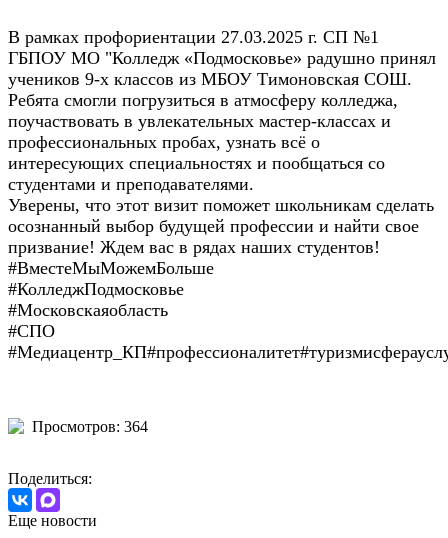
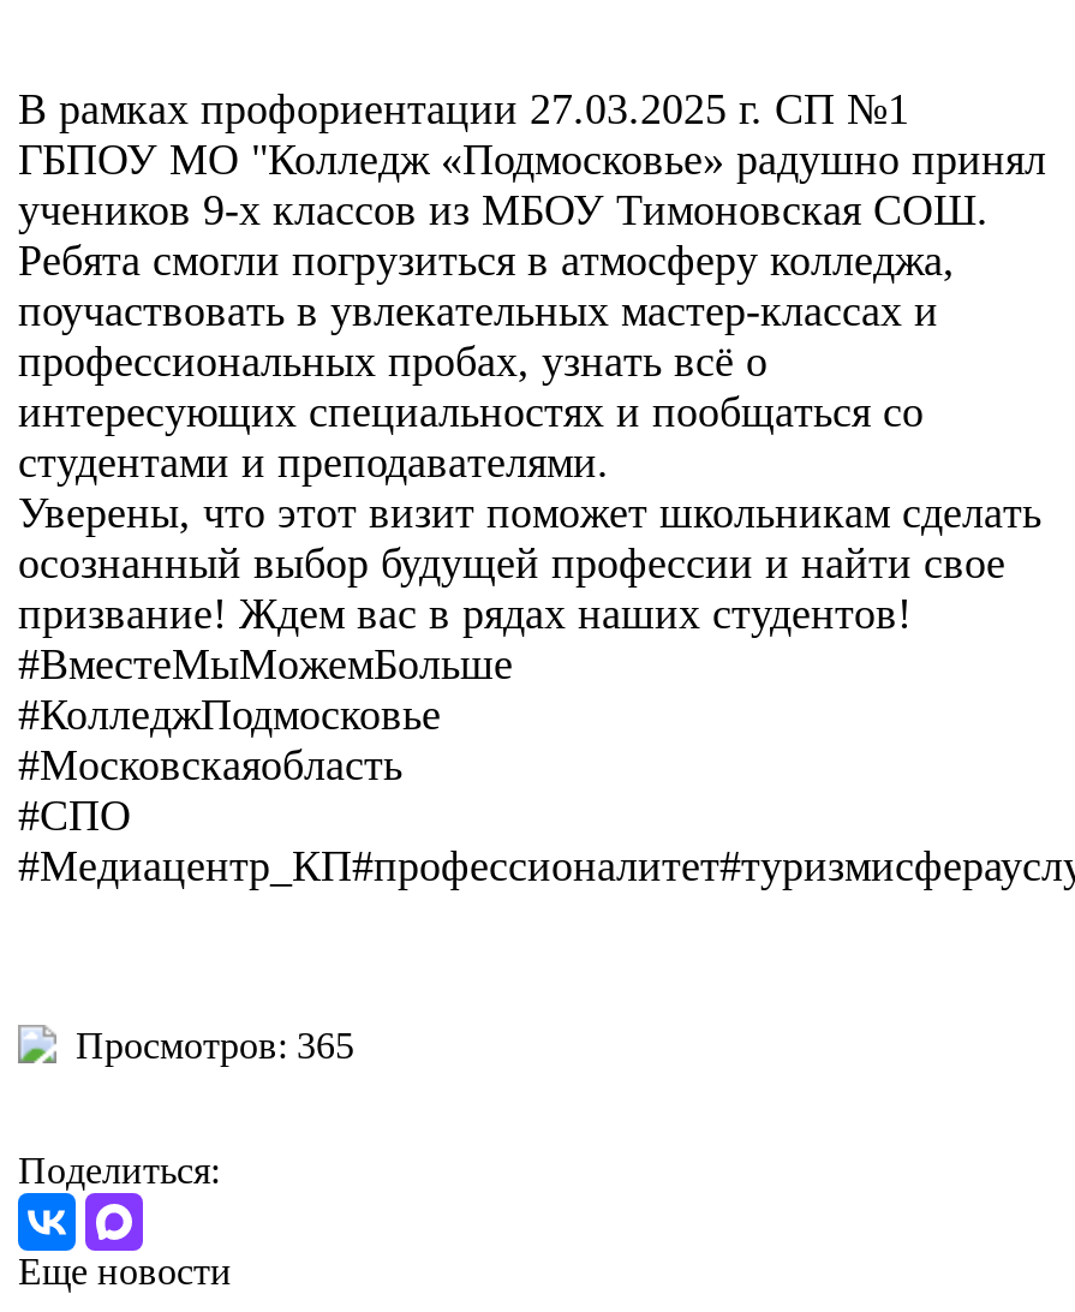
- Просмотров: 364
+ Просмотров: 365
